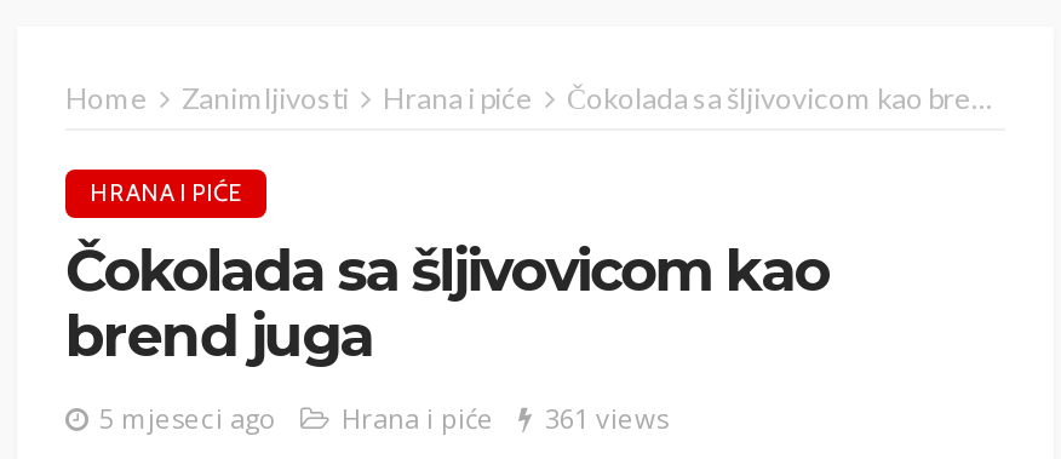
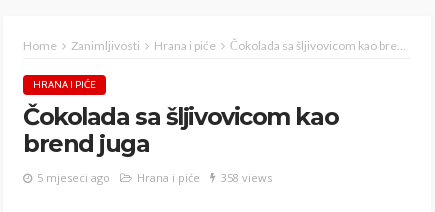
- 5 mjeseci ago Hrana i piće 361 views
+ 5 mjeseci ago Hrana i piće 358 views
